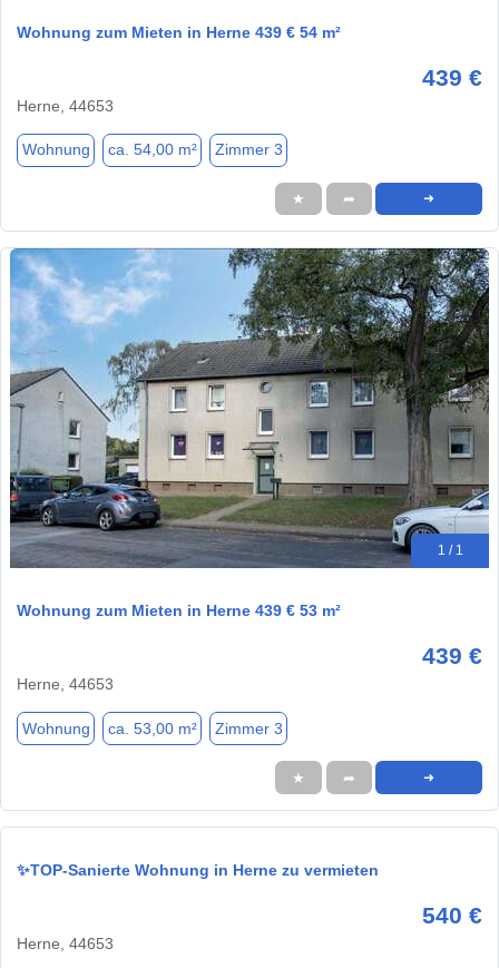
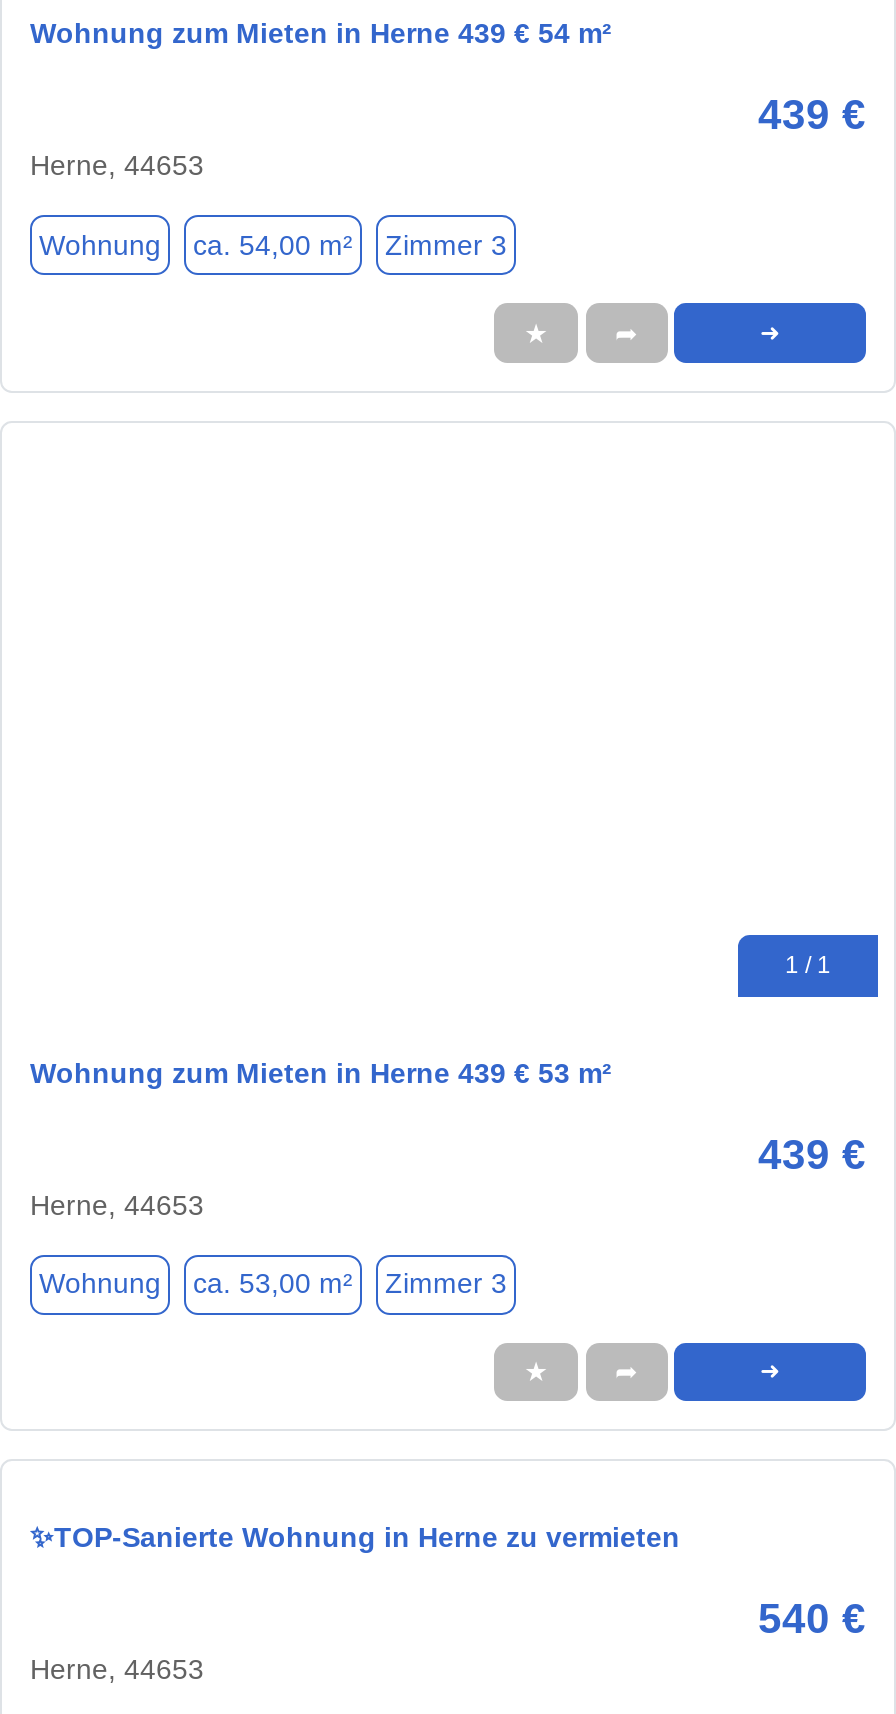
- [image]
